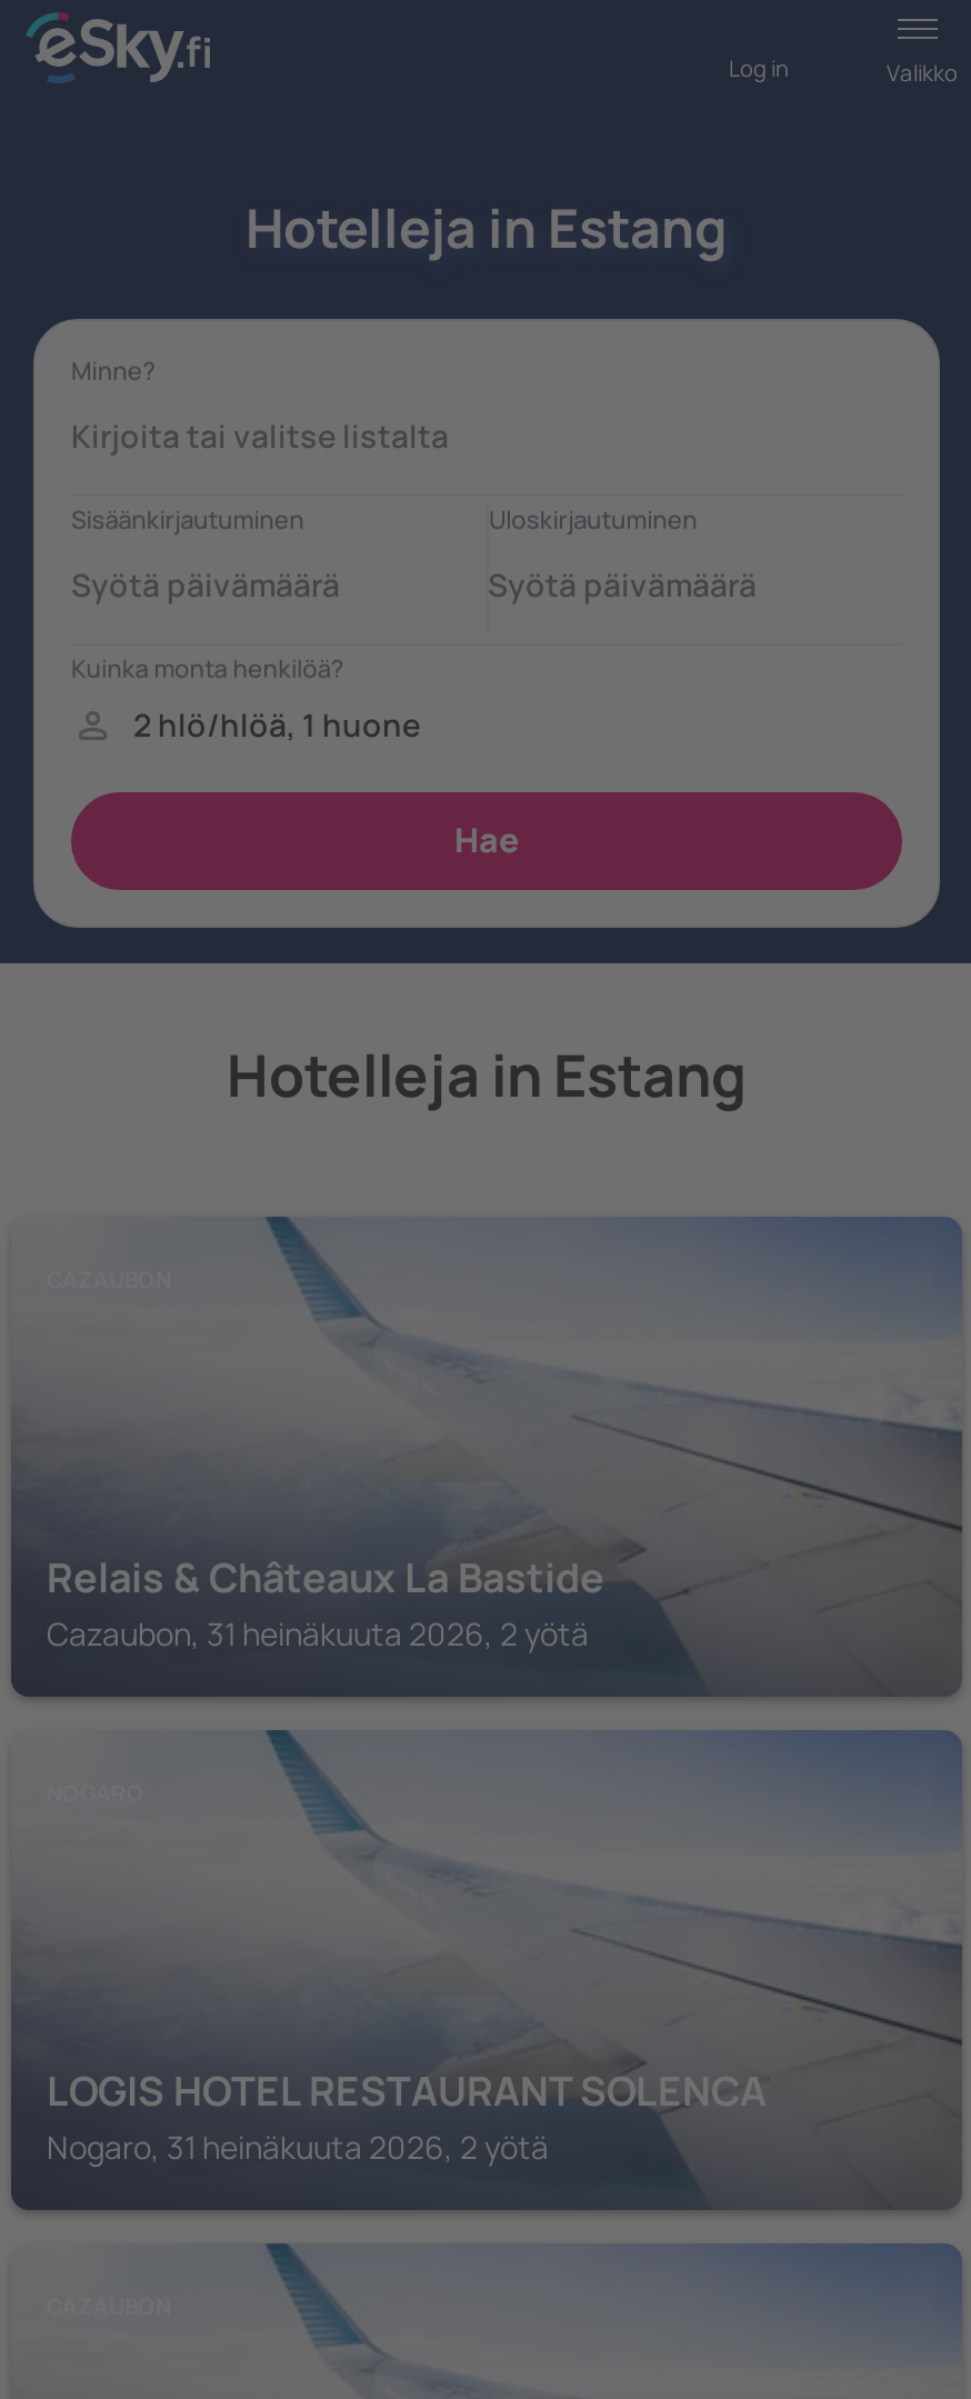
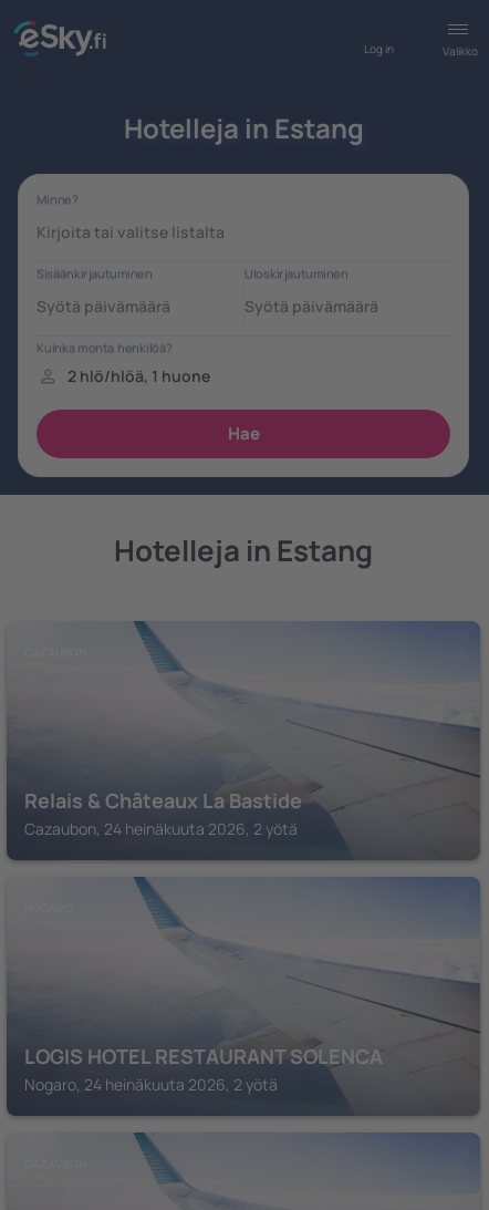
- Cazaubon, 31 heinäkuuta 2026, 2 yötä
+ Cazaubon, 24 heinäkuuta 2026, 2 yötä

- Nogaro, 31 heinäkuuta 2026, 2 yötä
+ Nogaro, 24 heinäkuuta 2026, 2 yötä
